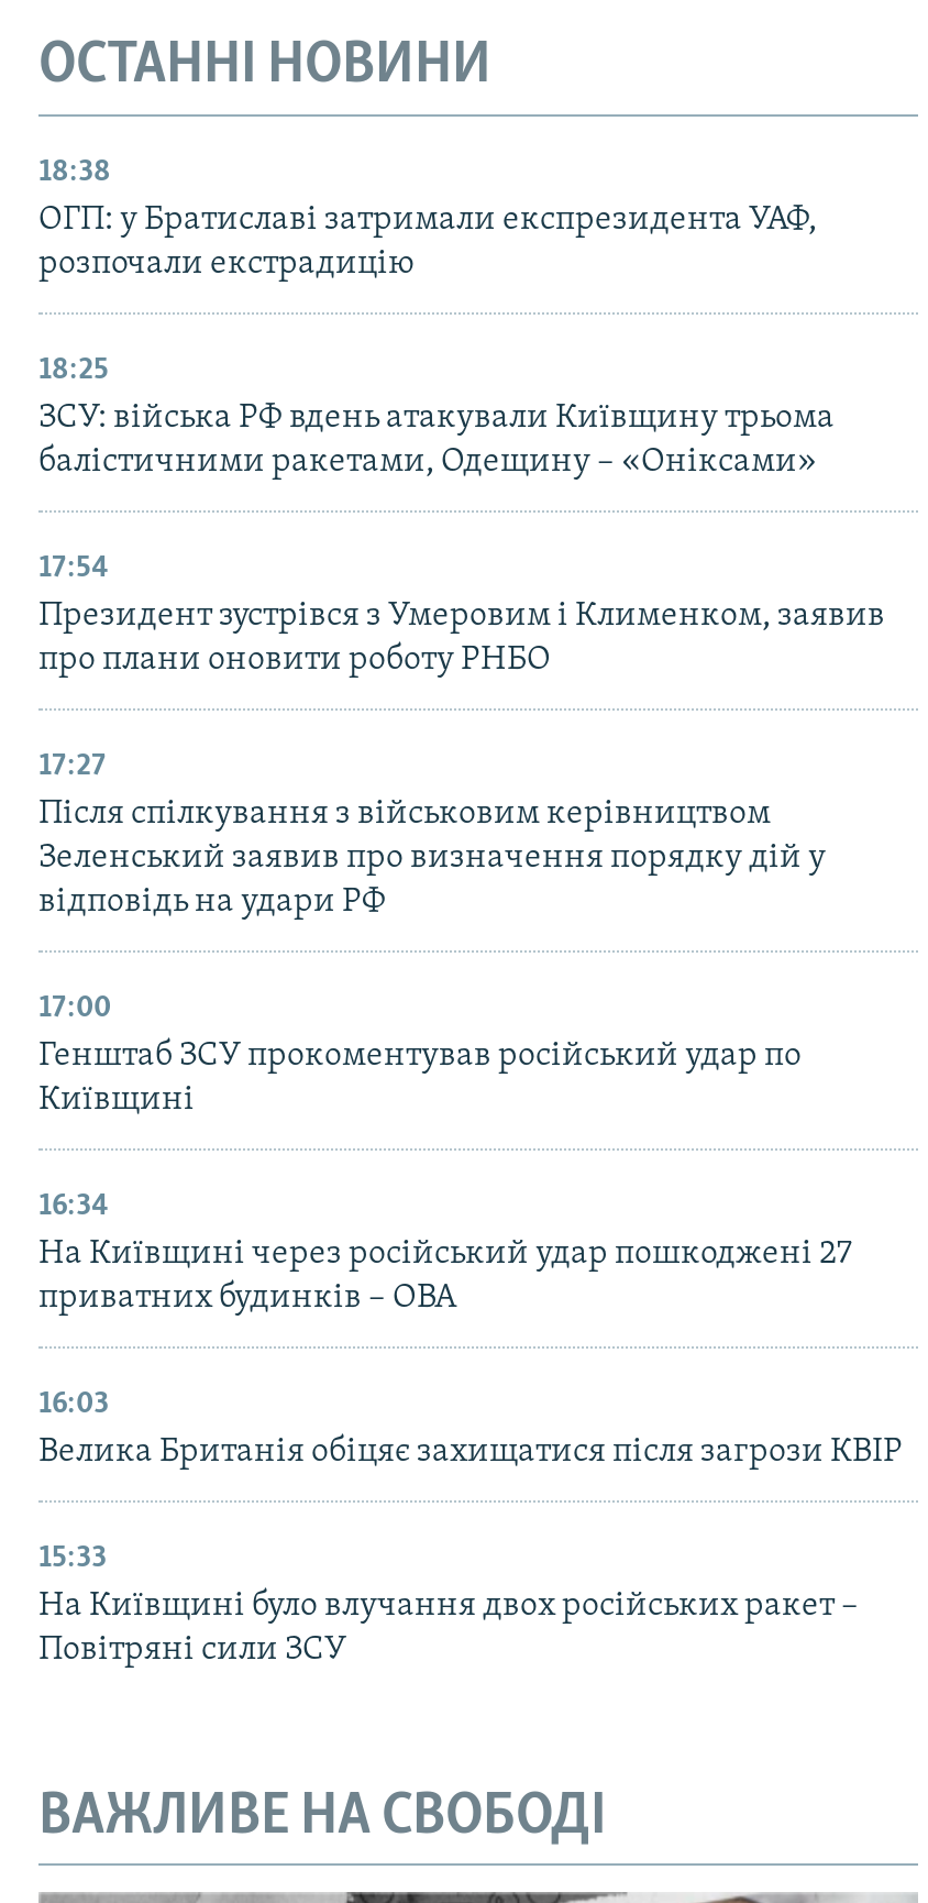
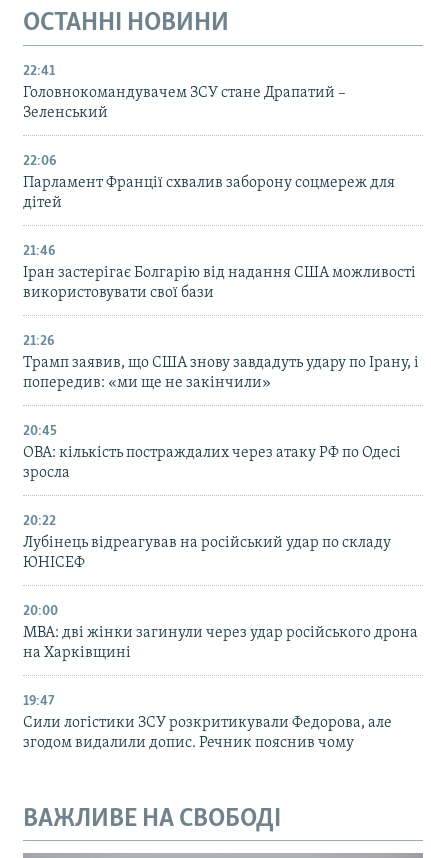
- 18:38
- ОГП: у Братиславі затримали експрезидента УАФ,
- розпочали екстрадицію
+ 22:41
+ Головнокомандувачем ЗСУ стане Драпатий –
+ Зеленський

- 18:25
- ЗСУ: війська РФ вдень атакували Київщину трьома
- балістичними ракетами, Одещину – «Оніксами»
+ 22:06
+ Парламент Франції схвалив заборону соцмереж для
+ дітей

- 17:54
- Президент зустрівся з Умеровим і Клименком, заявив
- про плани оновити роботу РНБО
+ 21:46
+ Іран застерігає Болгарію від надання США можливості
+ використовувати свої бази

- 17:27
- Після спілкування з військовим керівництвом
- Зеленський заявив про визначення порядку дій у
- відповідь на удари РФ
+ 21:26
+ Трамп заявив, що США знову завдадуть удару по Ірану, і
+ попередив: «ми ще не закінчили»

- 17:00
- Генштаб ЗСУ прокоментував російський удар по
- Київщині
+ 20:45
+ ОВА: кількість постраждалих через атаку РФ по Одесі
+ зросла

- 16:34
- На Київщині через російський удар пошкоджені 27
- приватних будинків – ОВА
+ 20:22
+ Лубінець відреагував на російський удар по складу
+ ЮНІСЕФ

- 16:03
- Велика Британія обіцяє захищатися після загрози КВІР
+ 20:00
+ МВА: дві жінки загинули через удар російського дрона
+ на Харківщині

- 15:33
- На Київщині було влучання двох російських ракет –
- Повітряні сили ЗСУ
+ 19:47
+ Сили логістики ЗСУ розкритикували Федорова, але
+ згодом видалили допис. Речник пояснив чому
